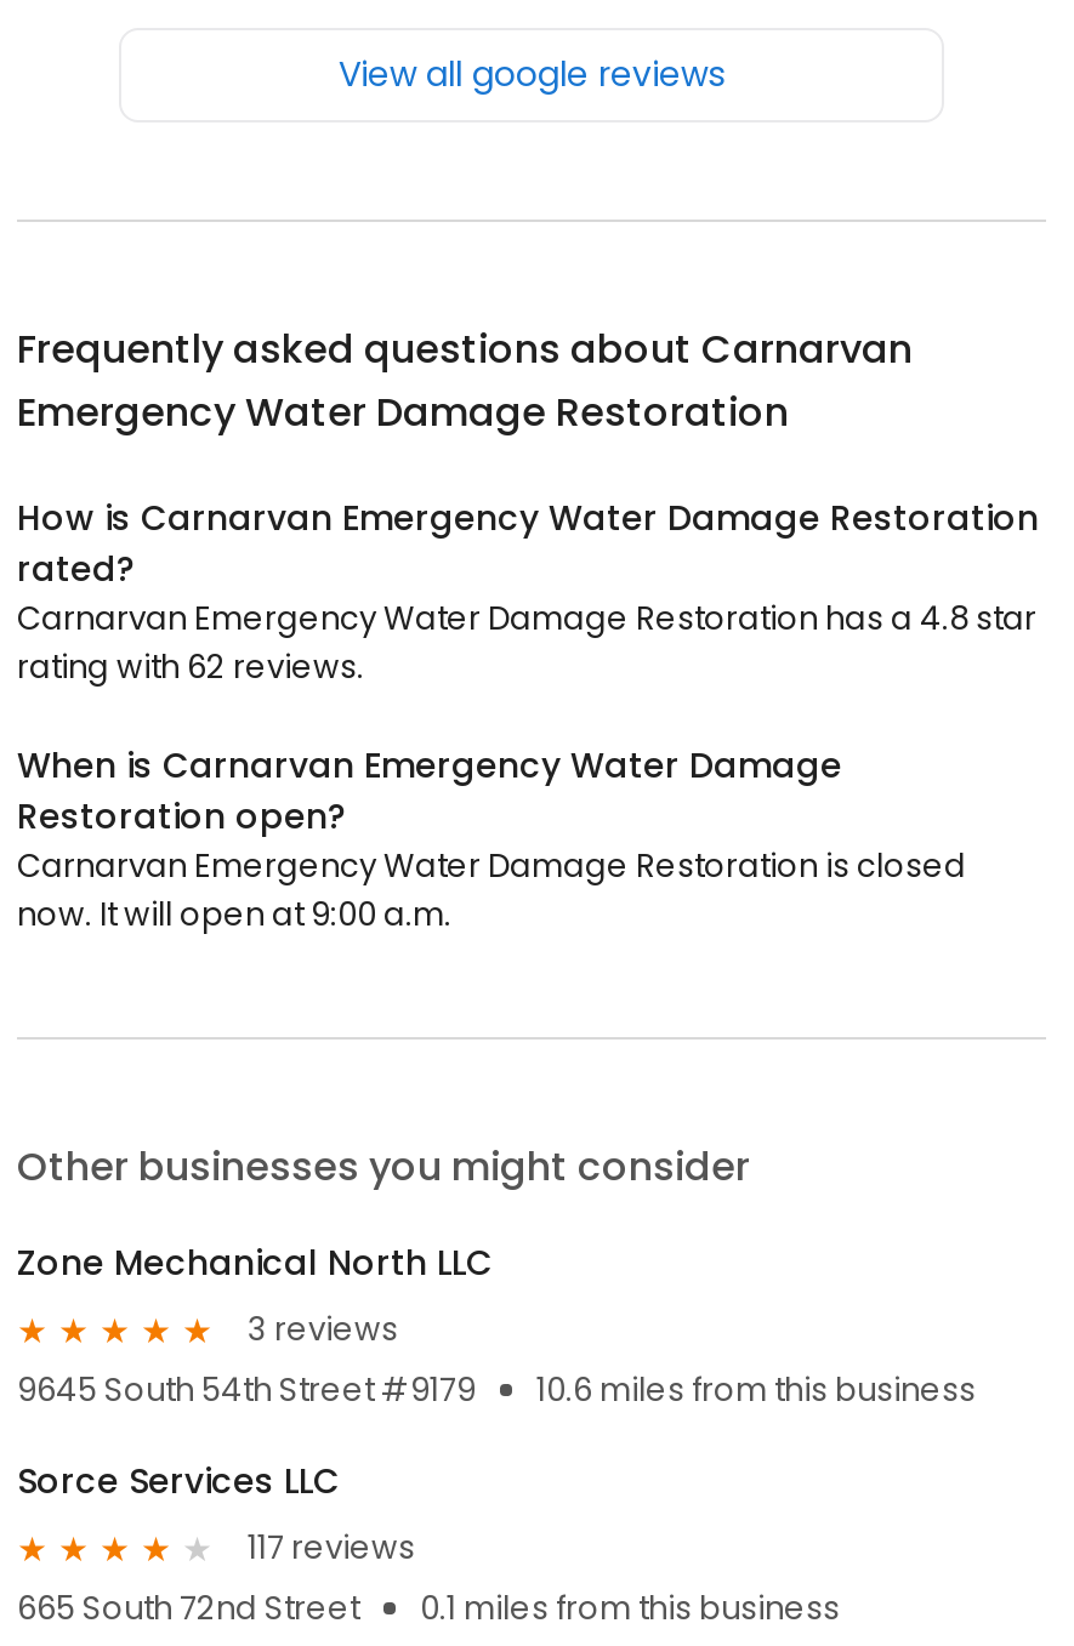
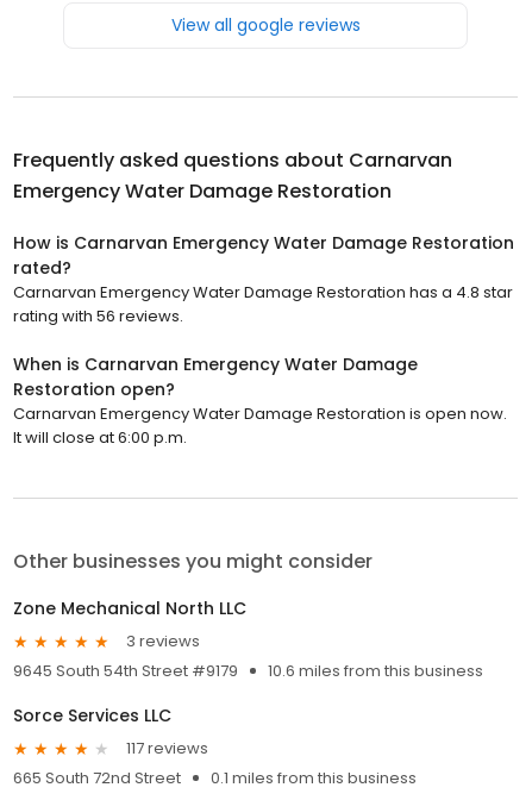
- rating with 62 reviews.
+ rating with 56 reviews.

- Carnarvan Emergency Water Damage Restoration is closed
- now. It will open at 9:00 a.m.
+ Carnarvan Emergency Water Damage Restoration is open now.
+ It will close at 6:00 p.m.
